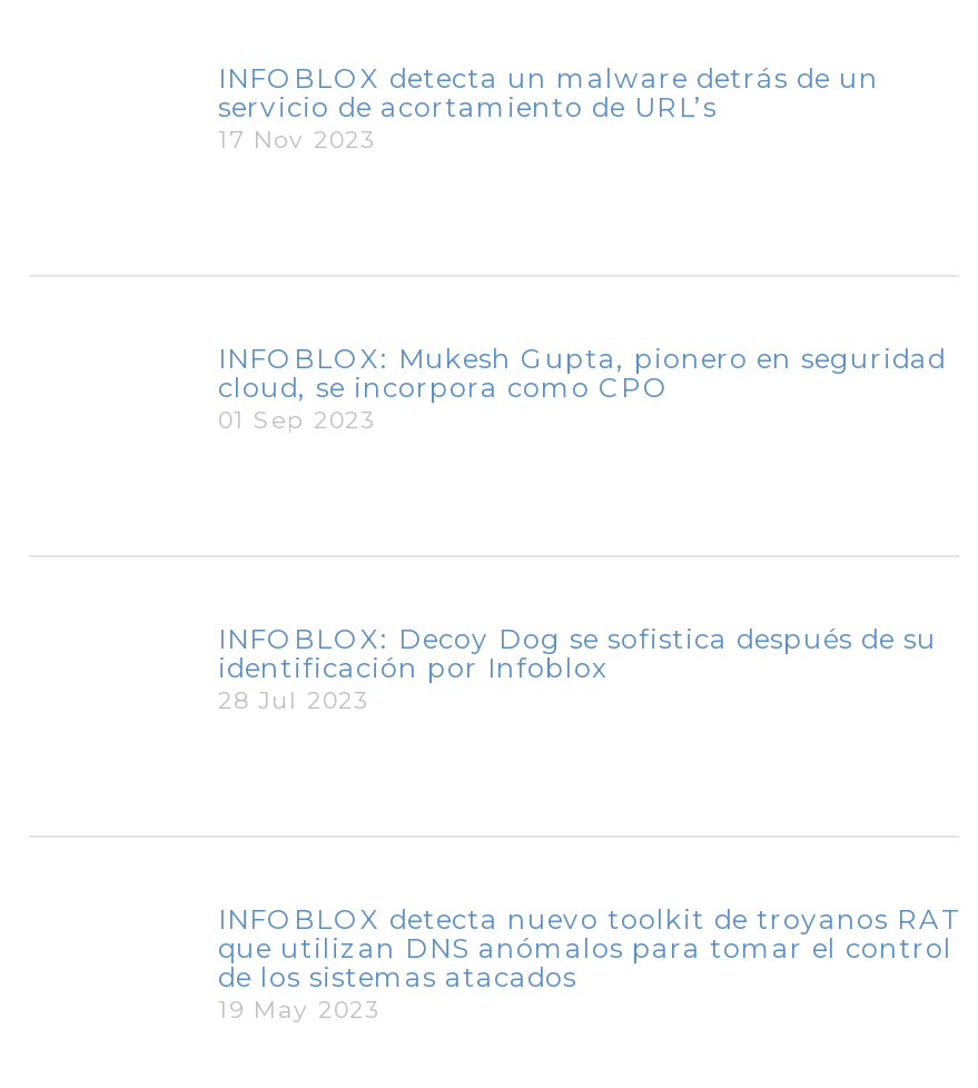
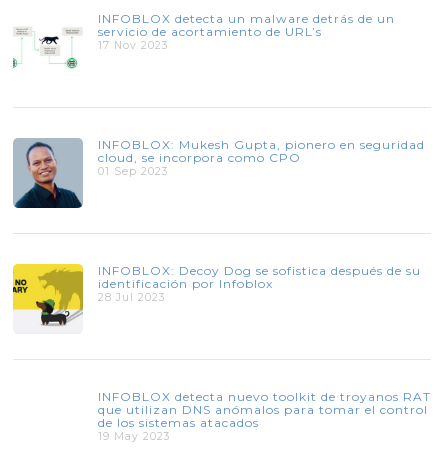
+ [image]

+ [image]

+ [image]
